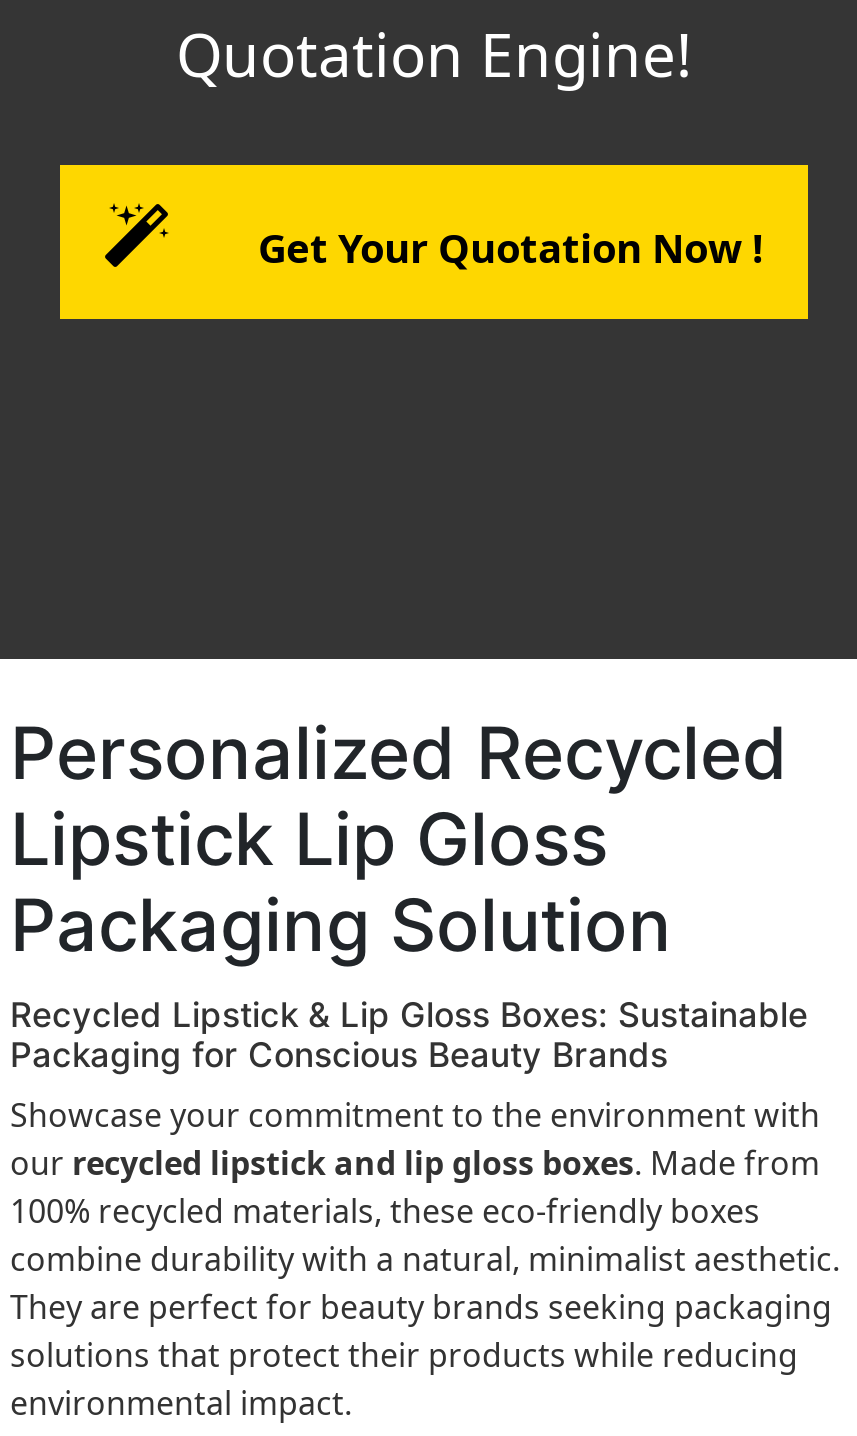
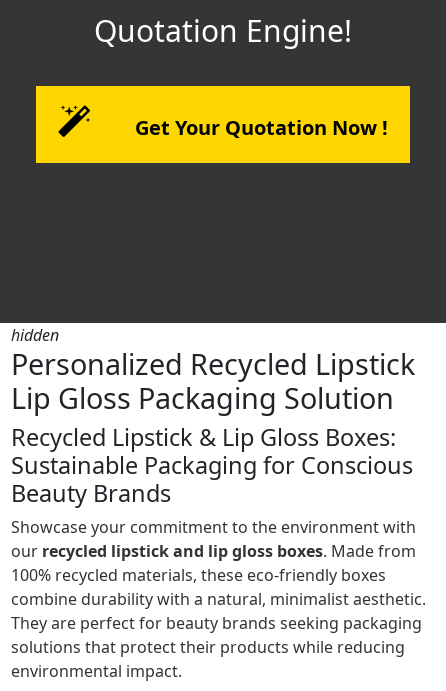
- Personalized Recycled
- Lipstick Lip Gloss
- Packaging Solution
- Recycled Lipstick & Lip Gloss Boxes: Sustainable
- Packaging for Conscious Beauty Brands
+ hidden
+ Personalized Recycled Lipstick
+ Lip Gloss Packaging Solution
+ Recycled Lipstick & Lip Gloss Boxes:
+ Sustainable Packaging for Conscious
+ Beauty Brands
